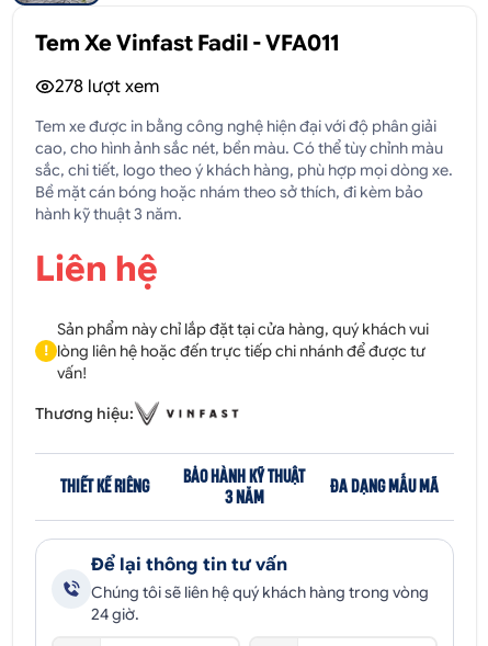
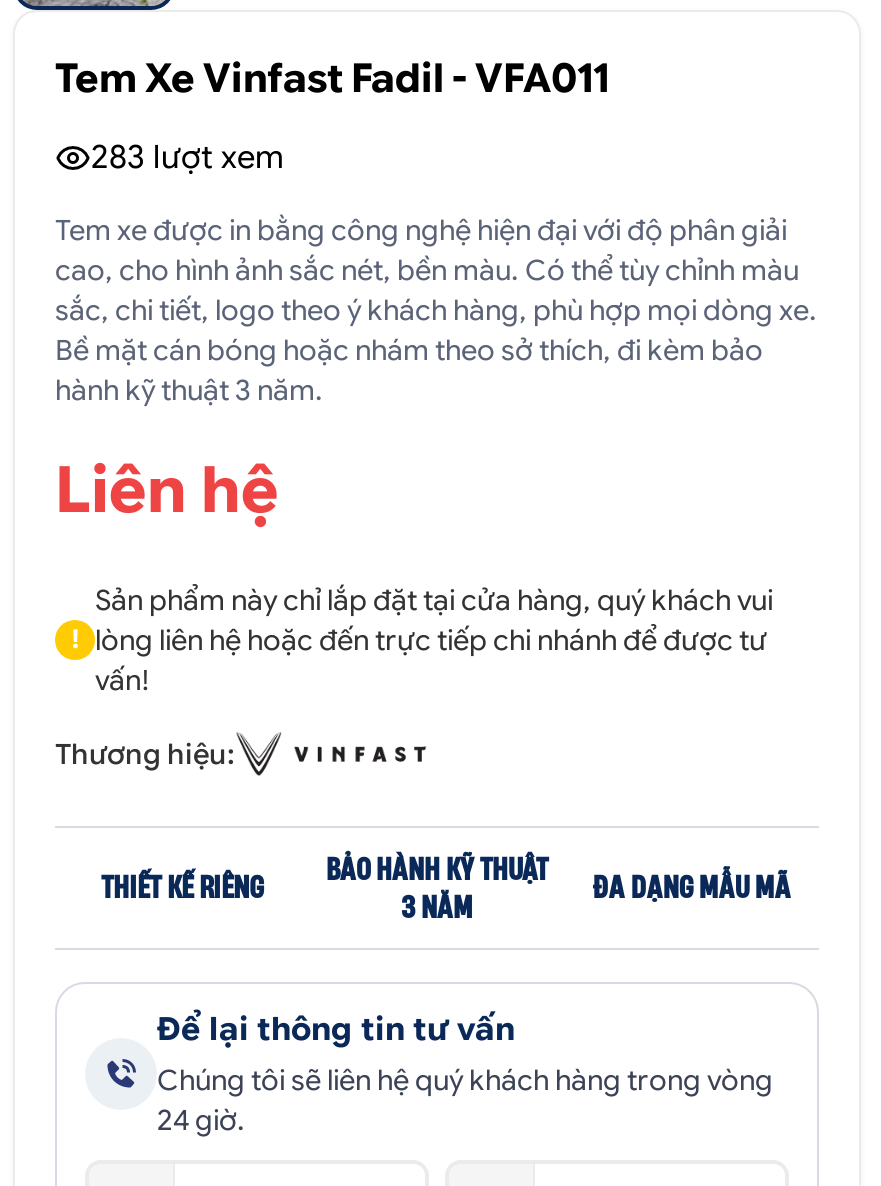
- 278 lượt xem
+ 283 lượt xem
